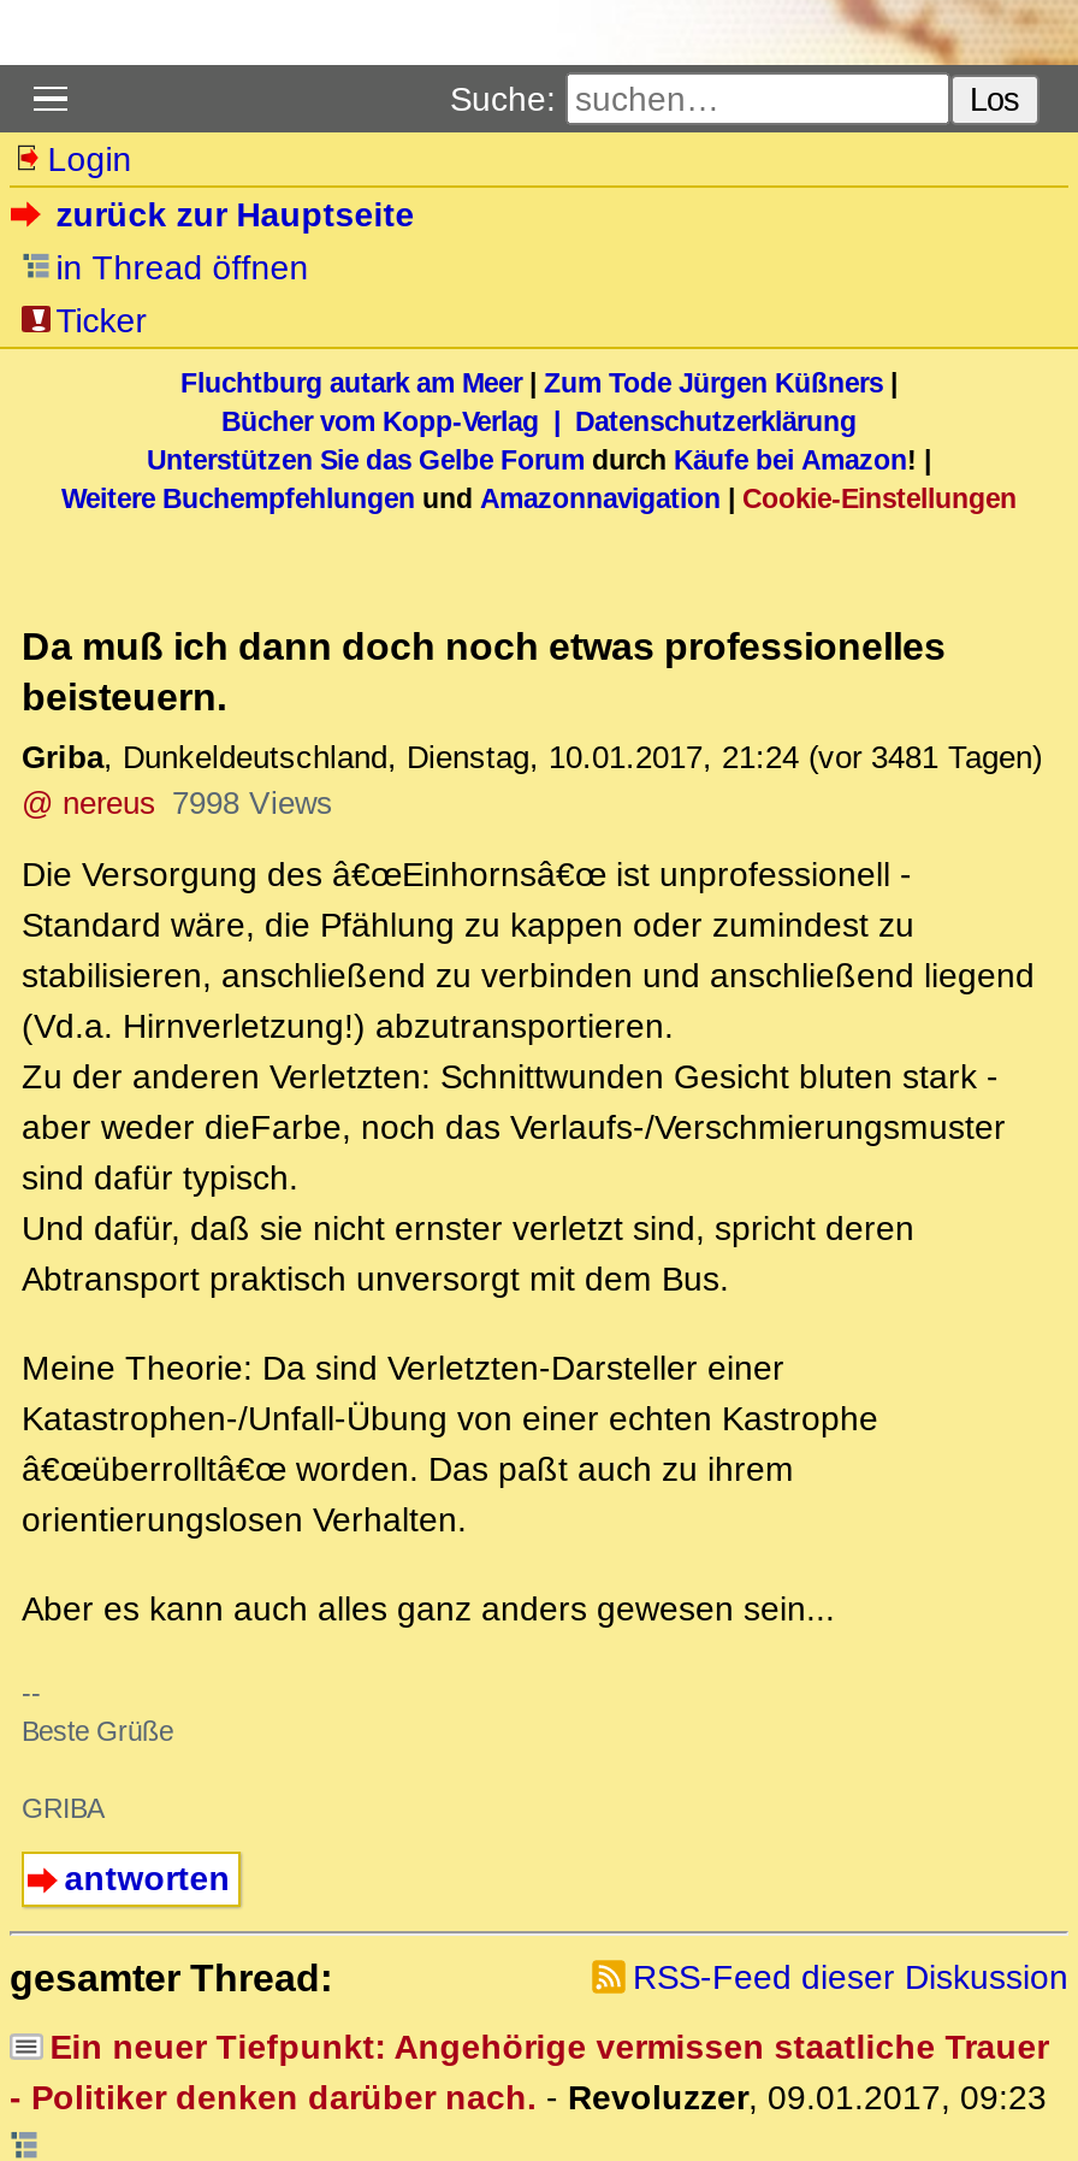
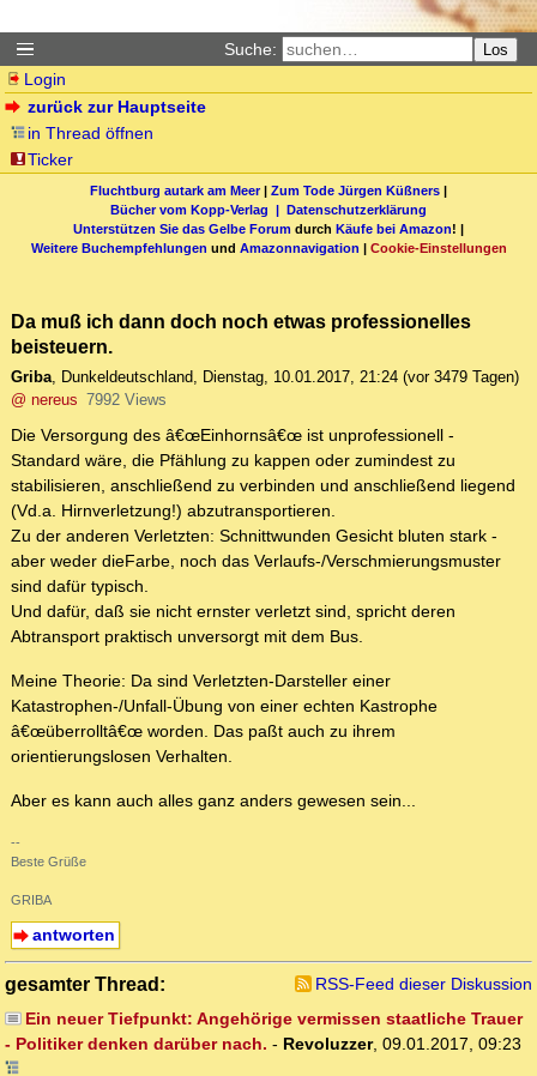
- Griba, Dunkeldeutschland, Dienstag, 10.01.2017, 21:24 (vor 3481 Tagen)
+ Griba, Dunkeldeutschland, Dienstag, 10.01.2017, 21:24 (vor 3479 Tagen)

- @ nereus 7998 Views
+ @ nereus 7992 Views
